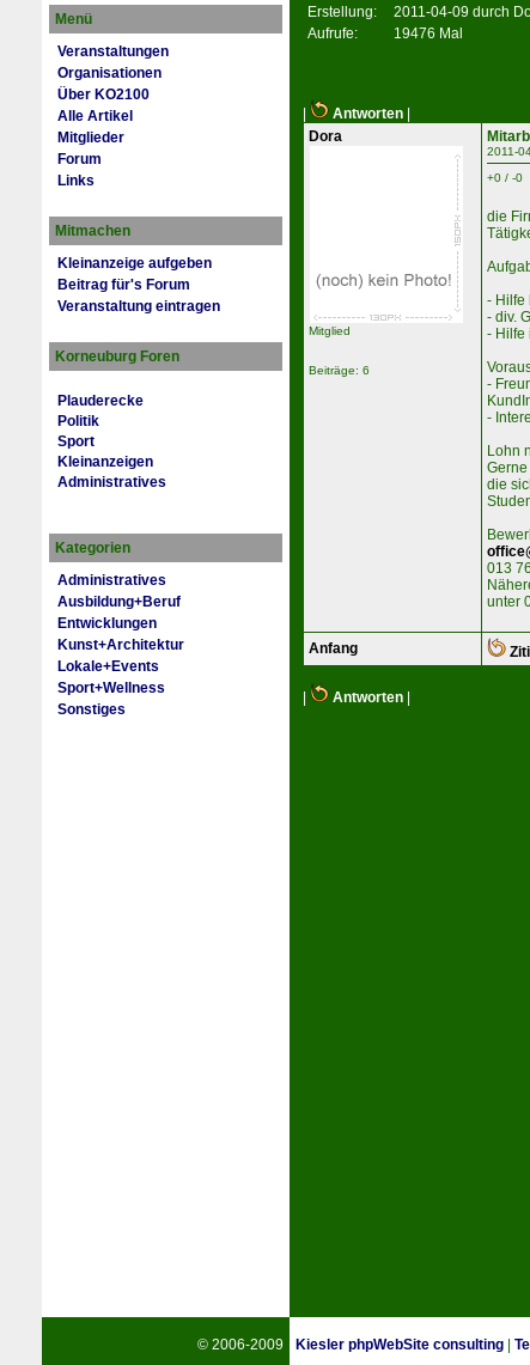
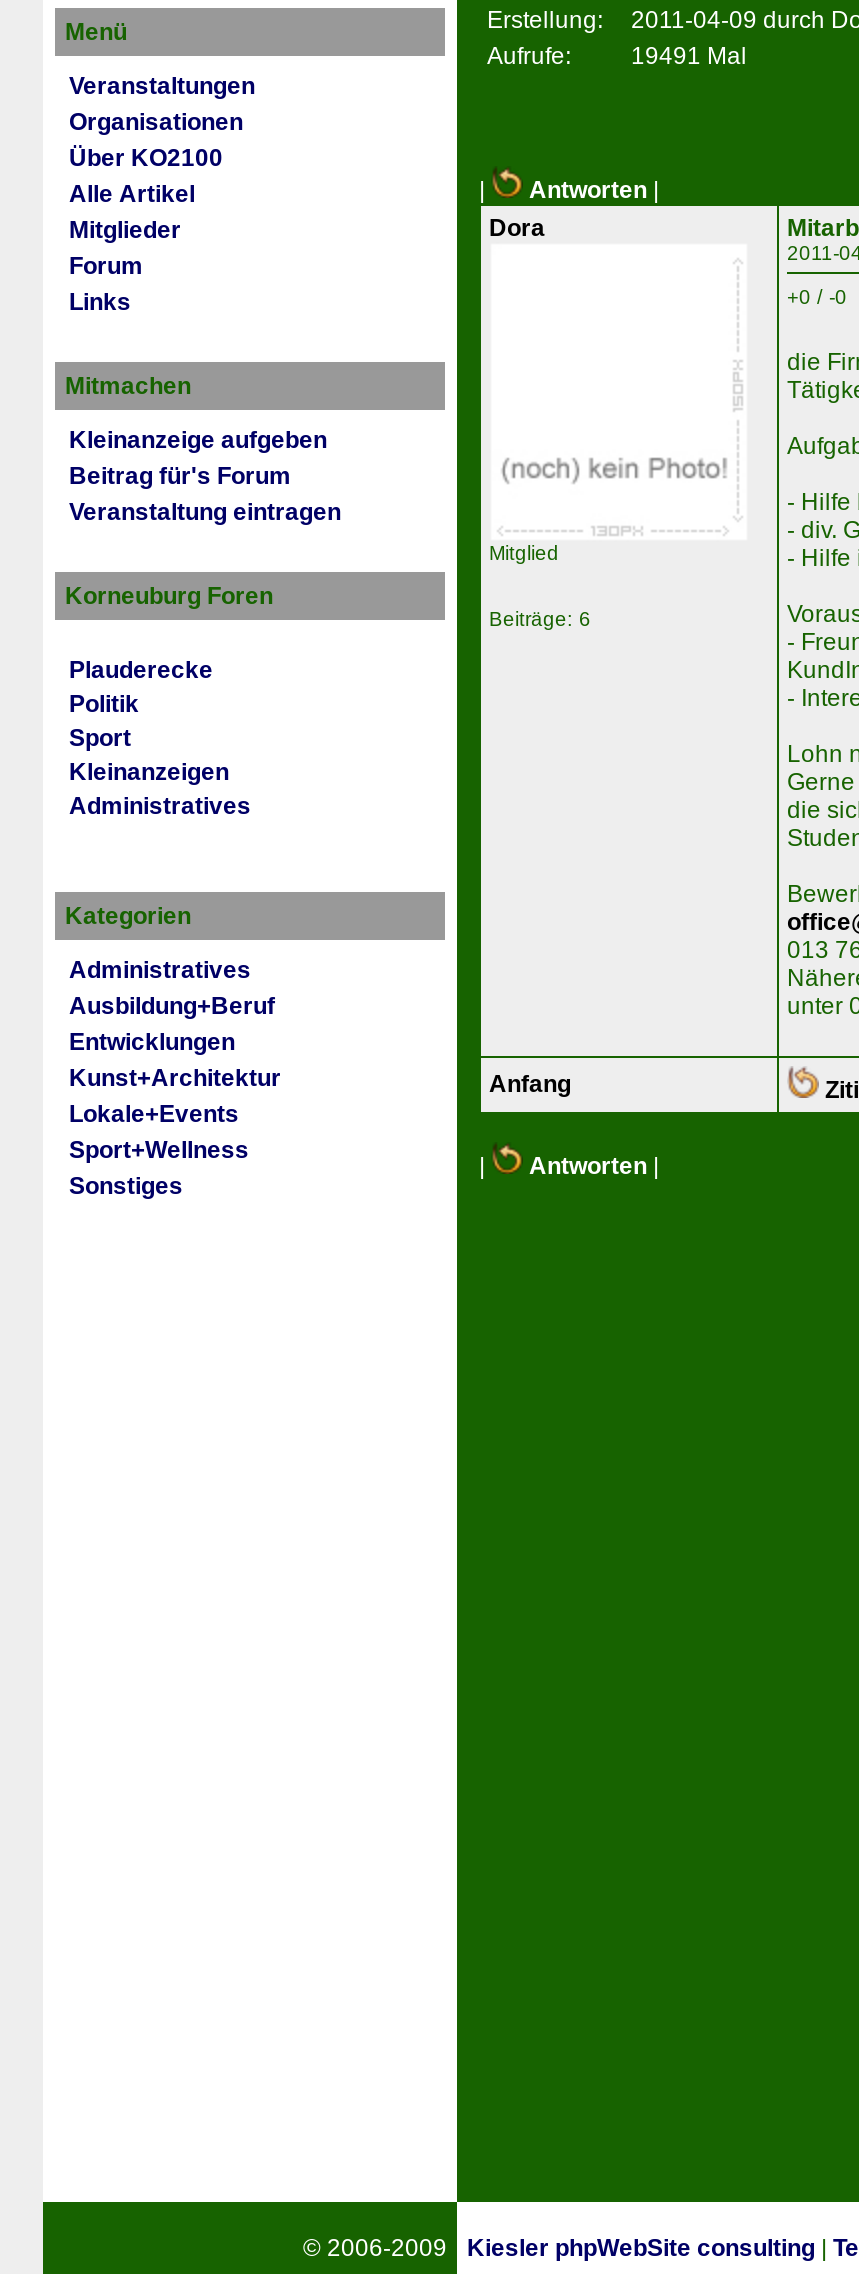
- 19476 Mal
+ 19491 Mal
